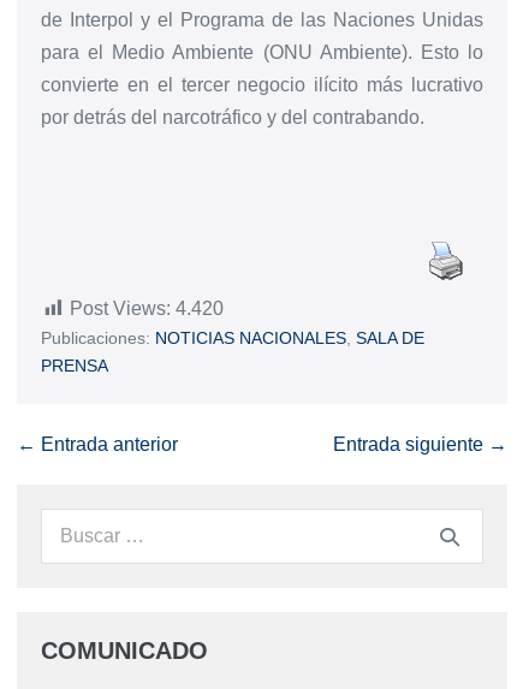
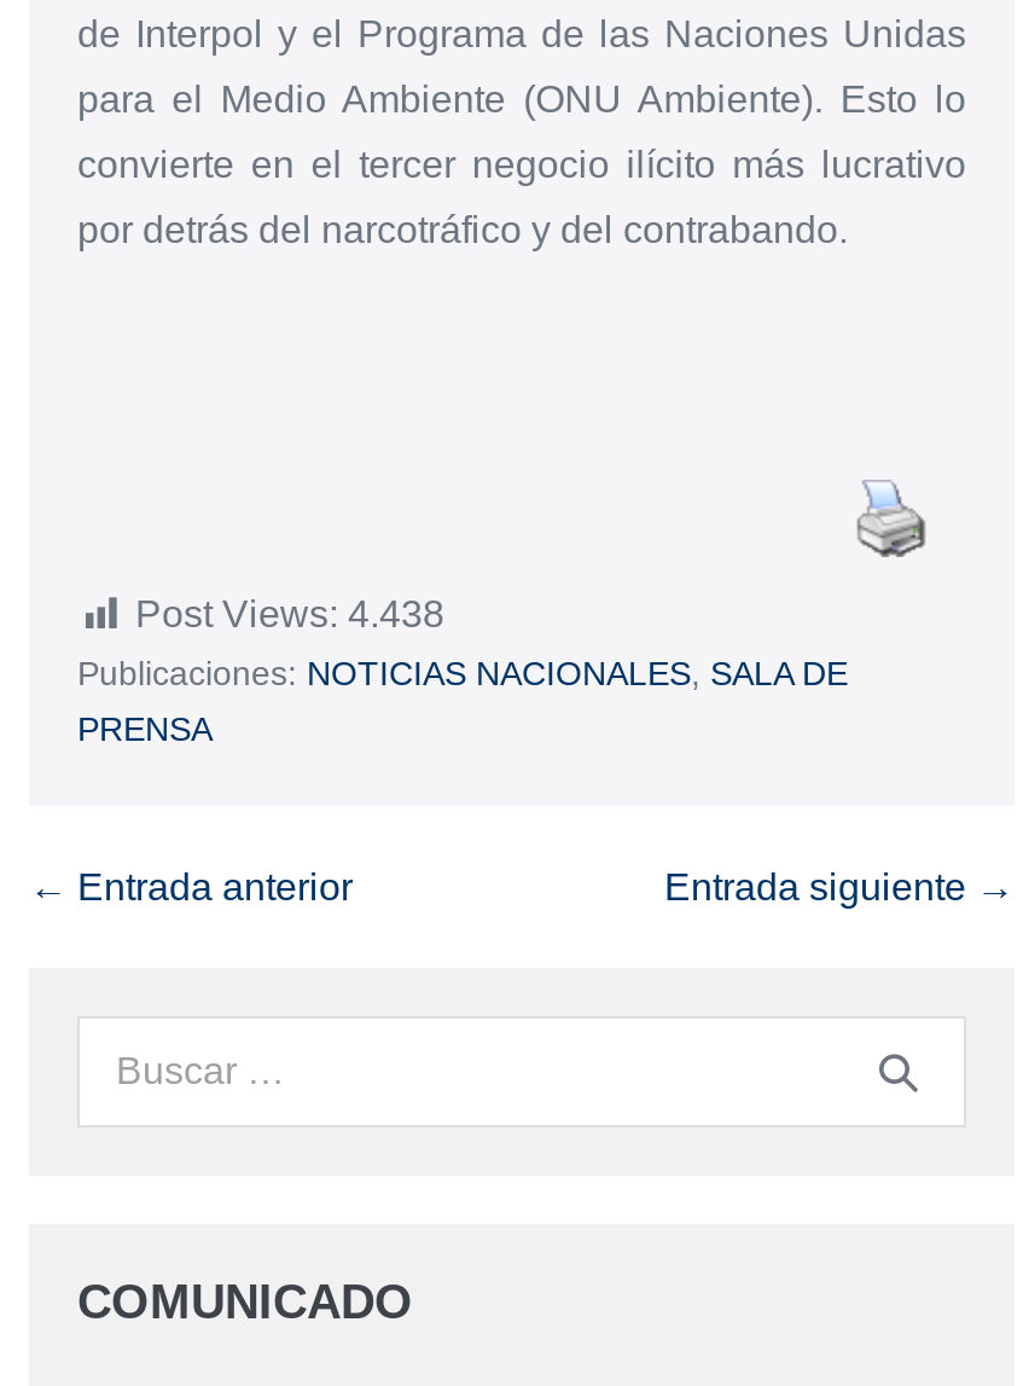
- Post Views: 4.420
+ Post Views: 4.438
